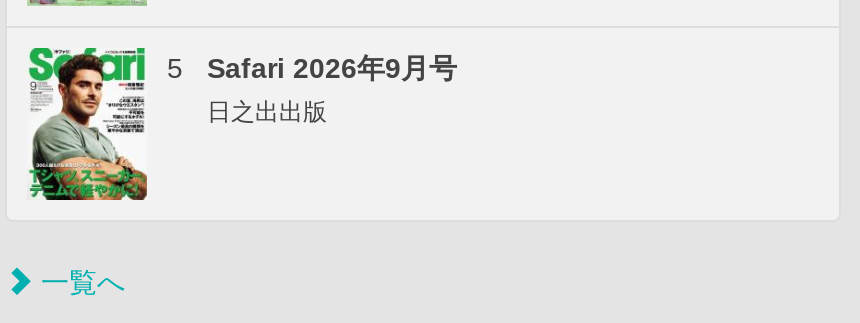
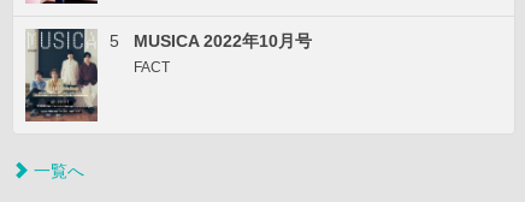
- [image]
- Safari 2026年9月号
- 日之出出版
+ [image]
+ MUSICA 2022年10月号
+ FACT
